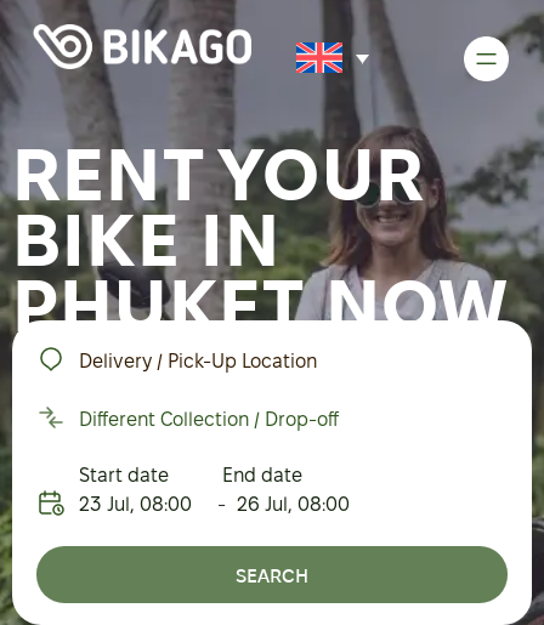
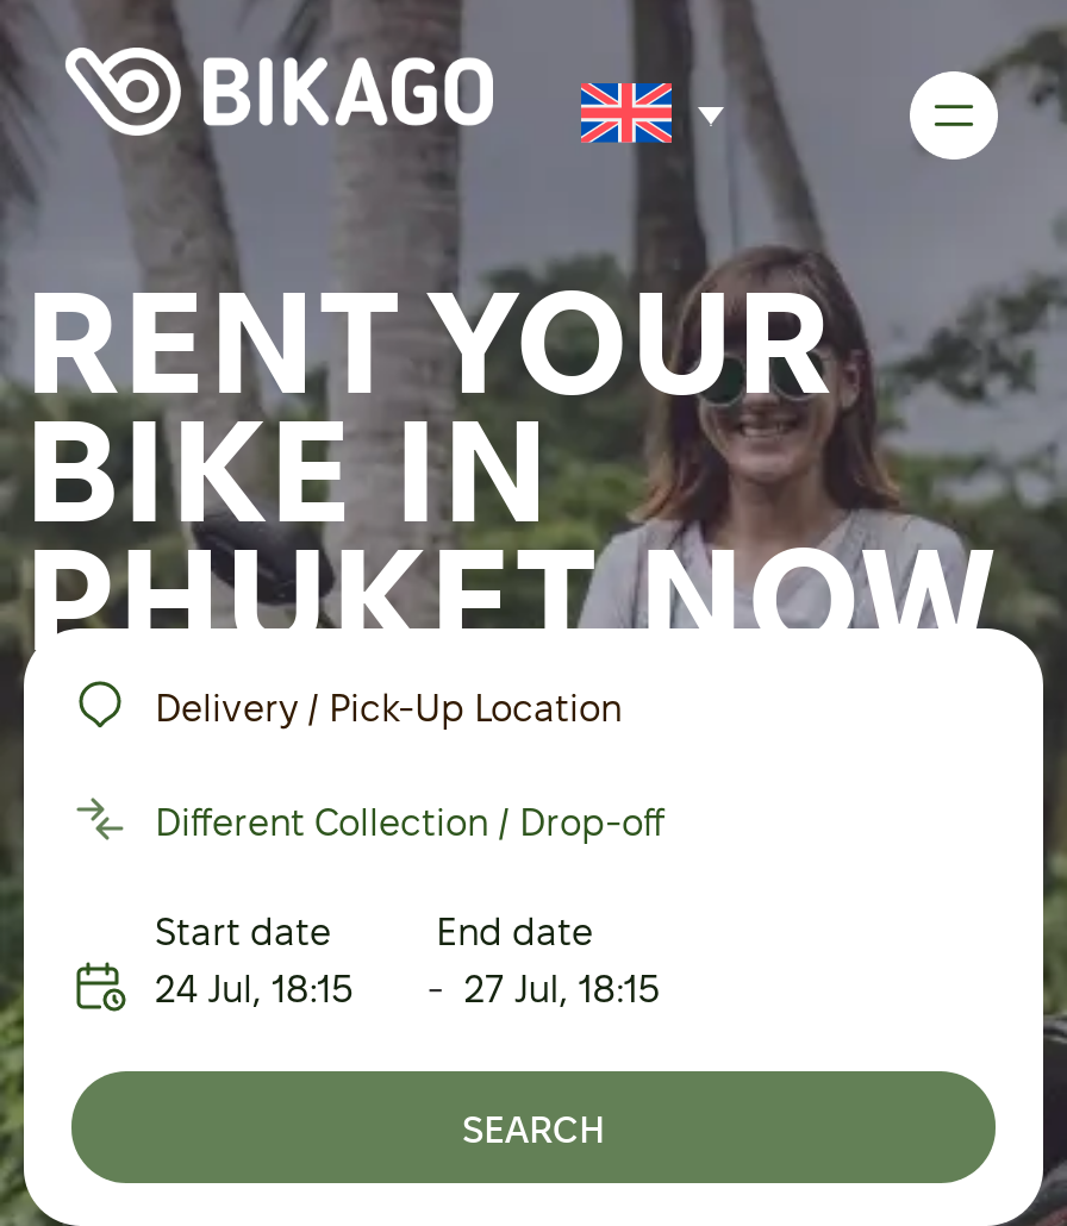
- 23 Jul, 08:00
+ 24 Jul, 18:15

- - 26 Jul, 08:00
+ - 27 Jul, 18:15
